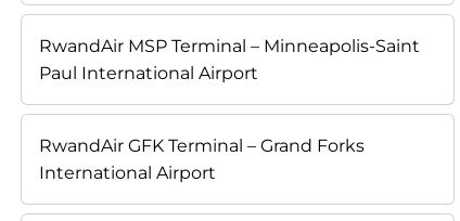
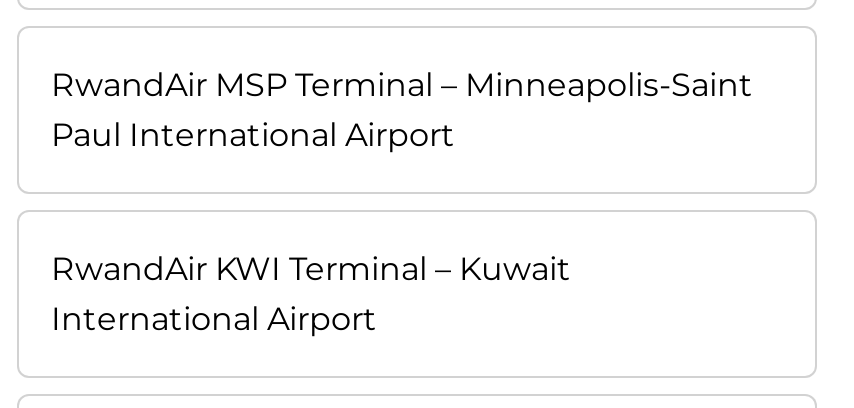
- RwandAir GFK Terminal – Grand Forks
+ RwandAir KWI Terminal – Kuwait
